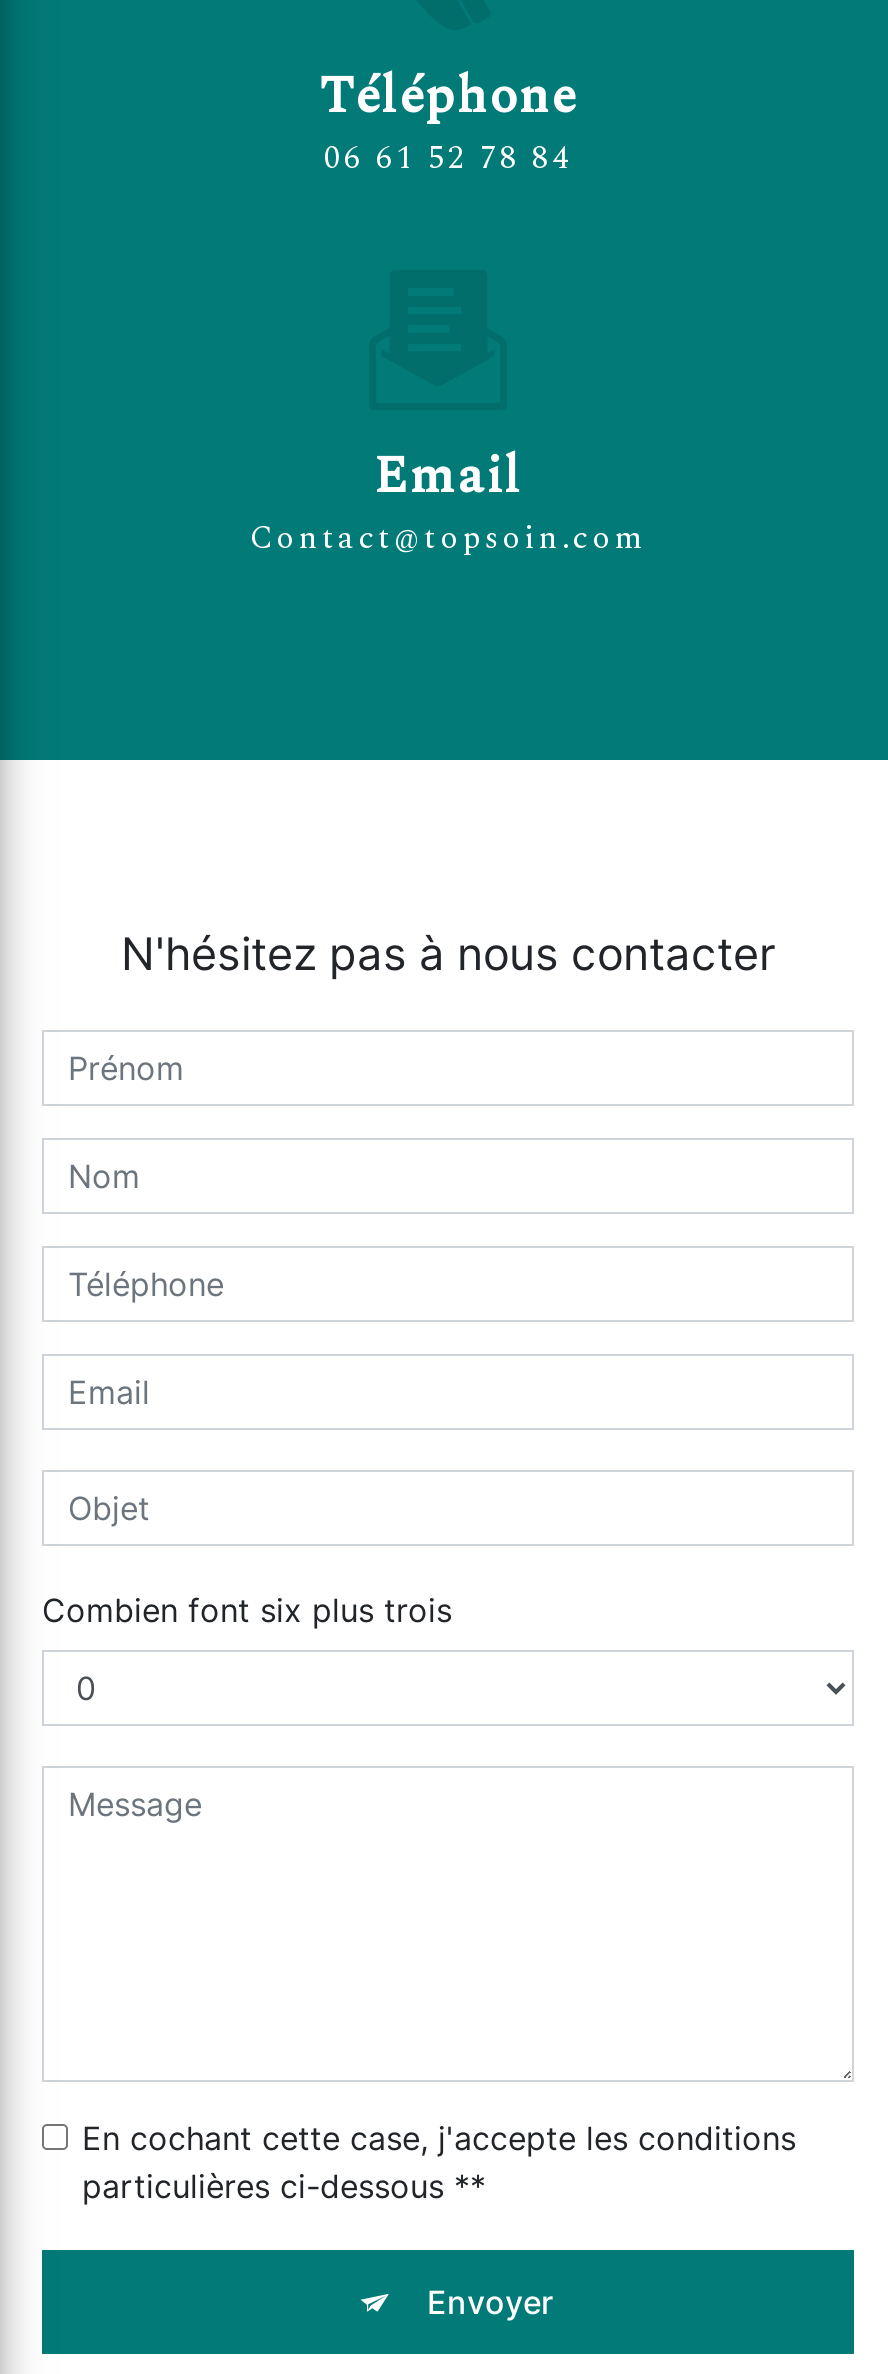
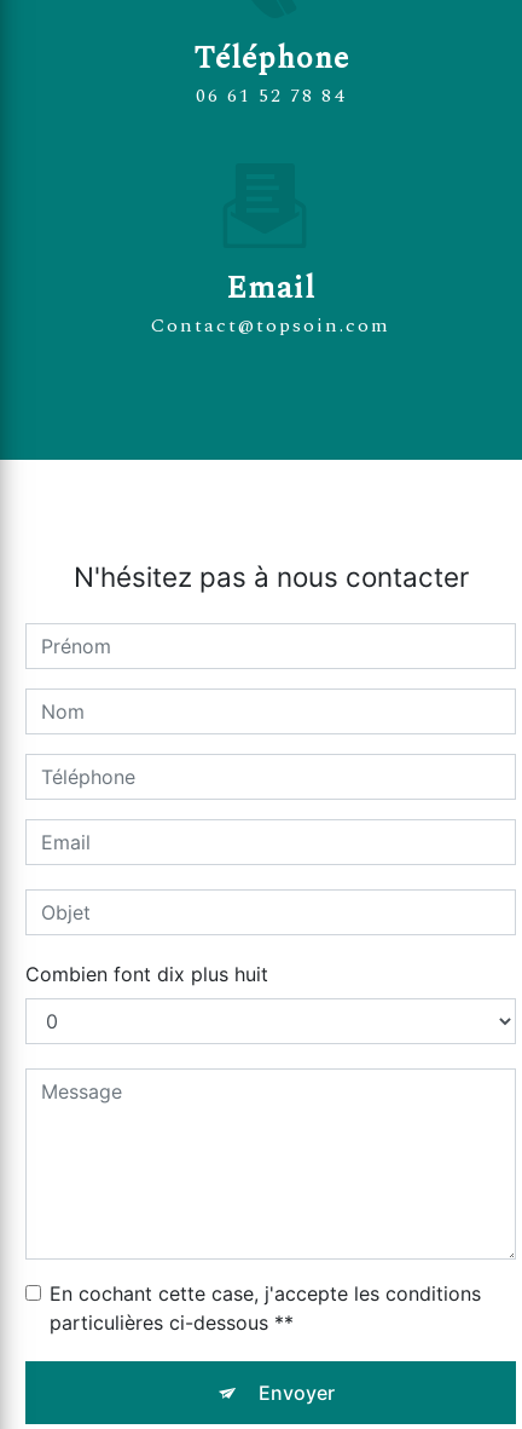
- Combien font six plus trois
+ Combien font dix plus huit
